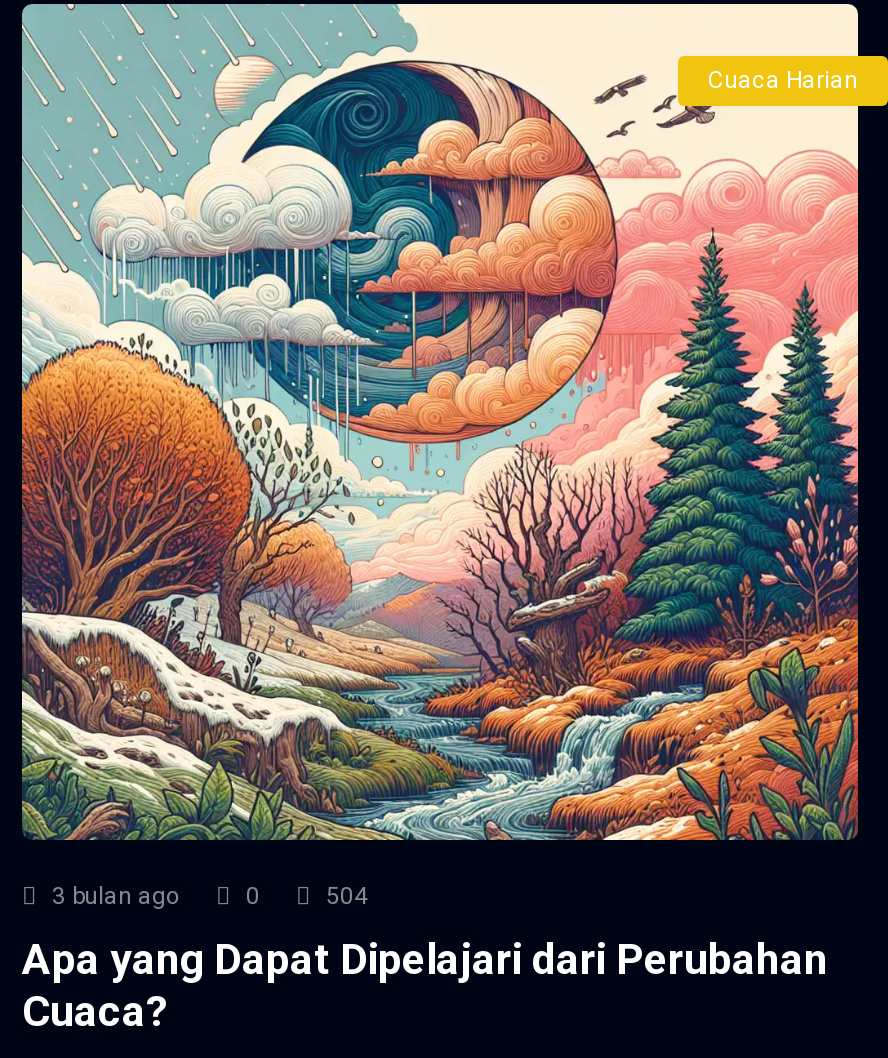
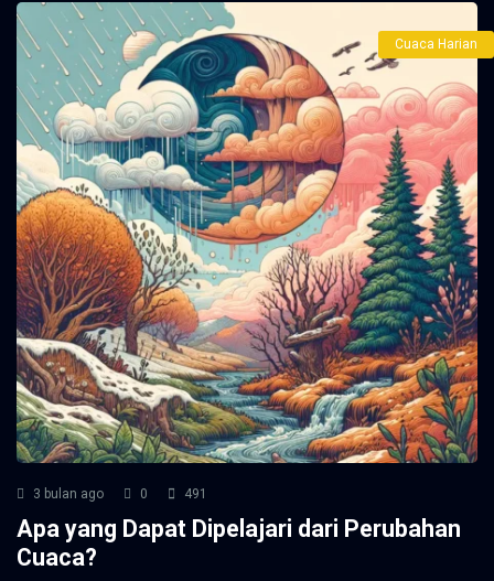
- 504
+ 491
